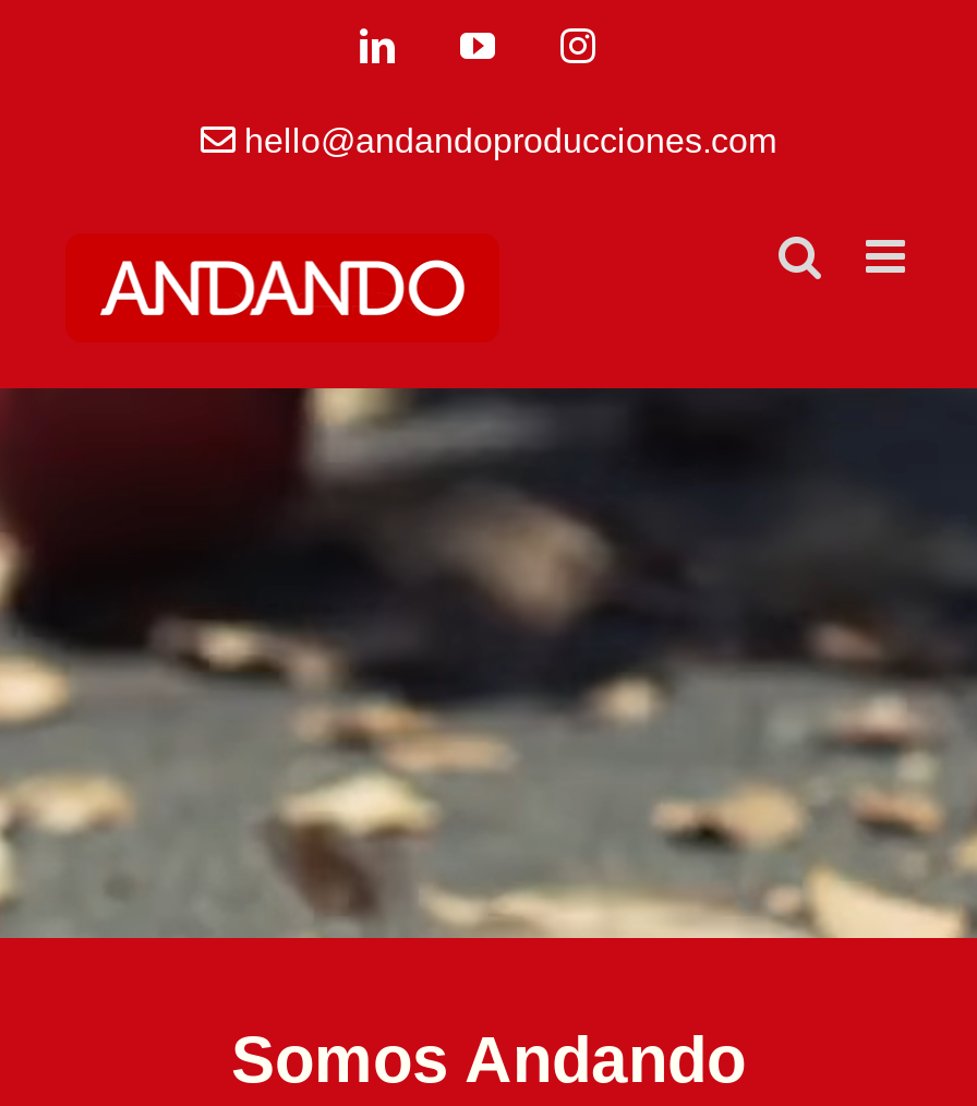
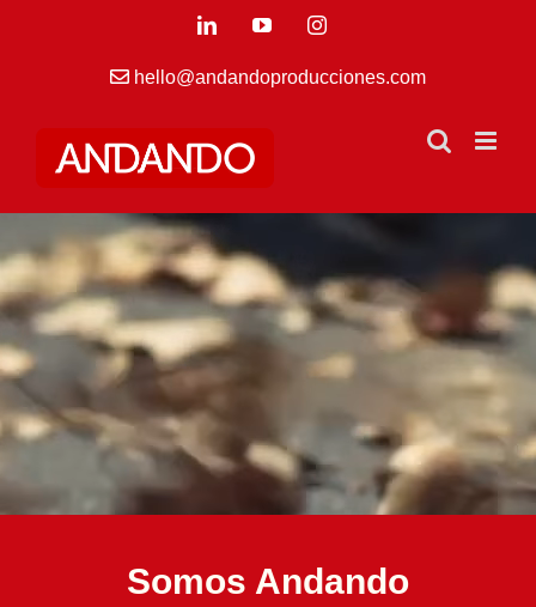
- [image]
+ [image]
